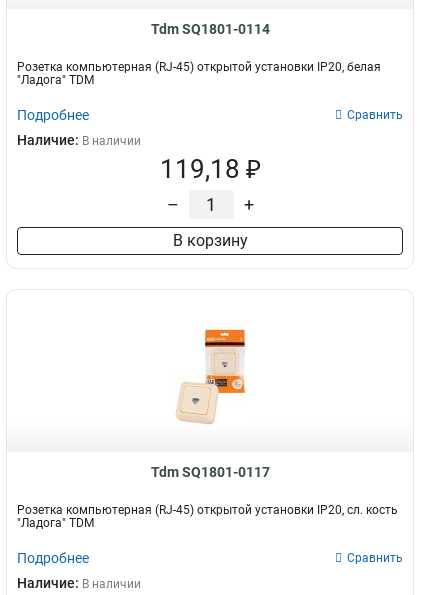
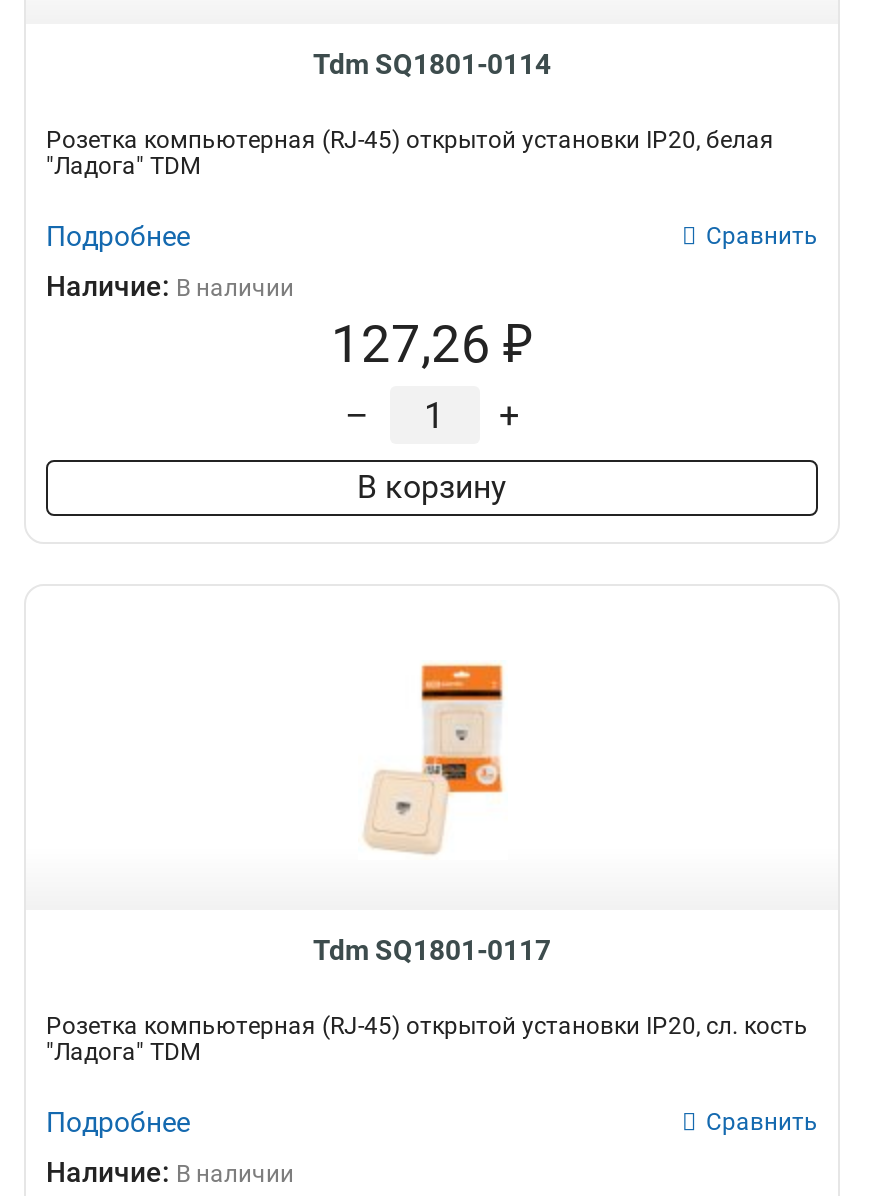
- 119,18 ₽
+ 127,26 ₽
